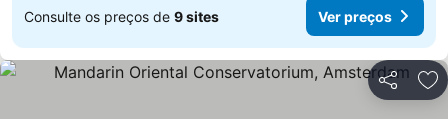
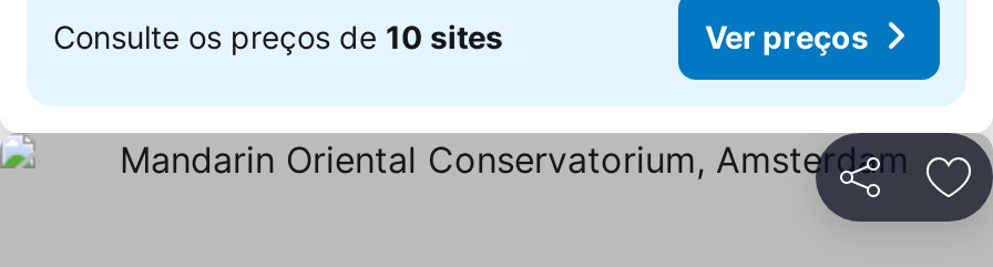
- Consulte os preços de 9 sites
+ Consulte os preços de 10 sites
